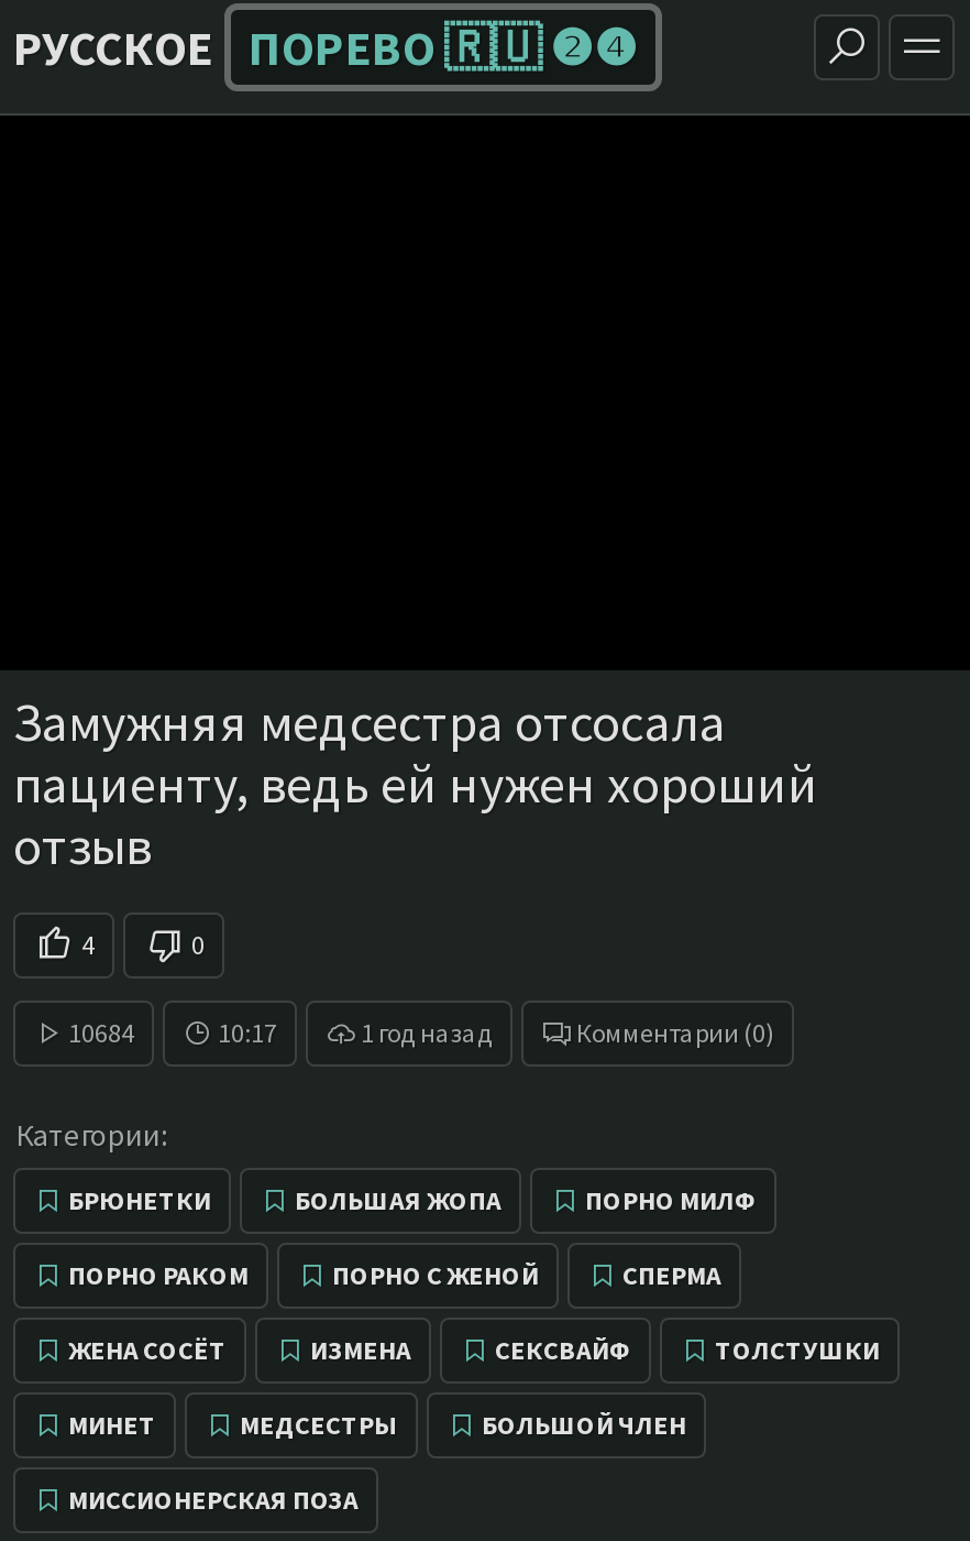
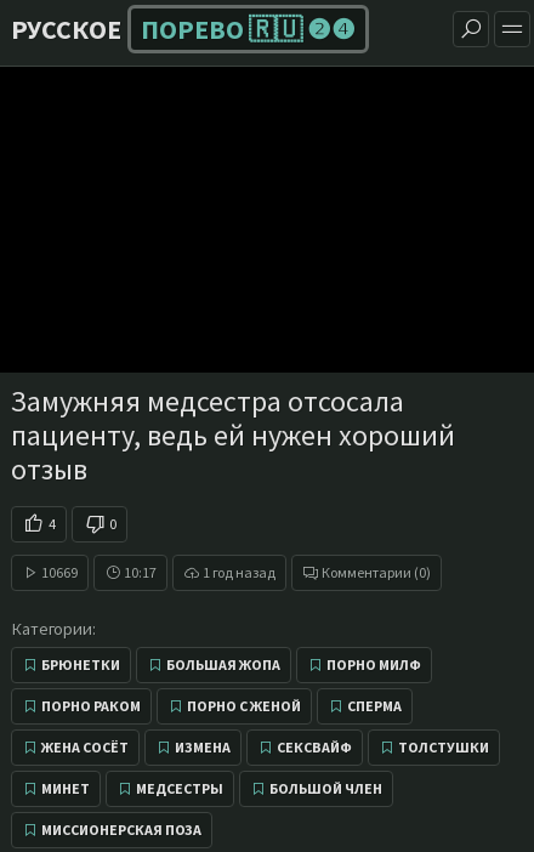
- 10684
+ 10669
